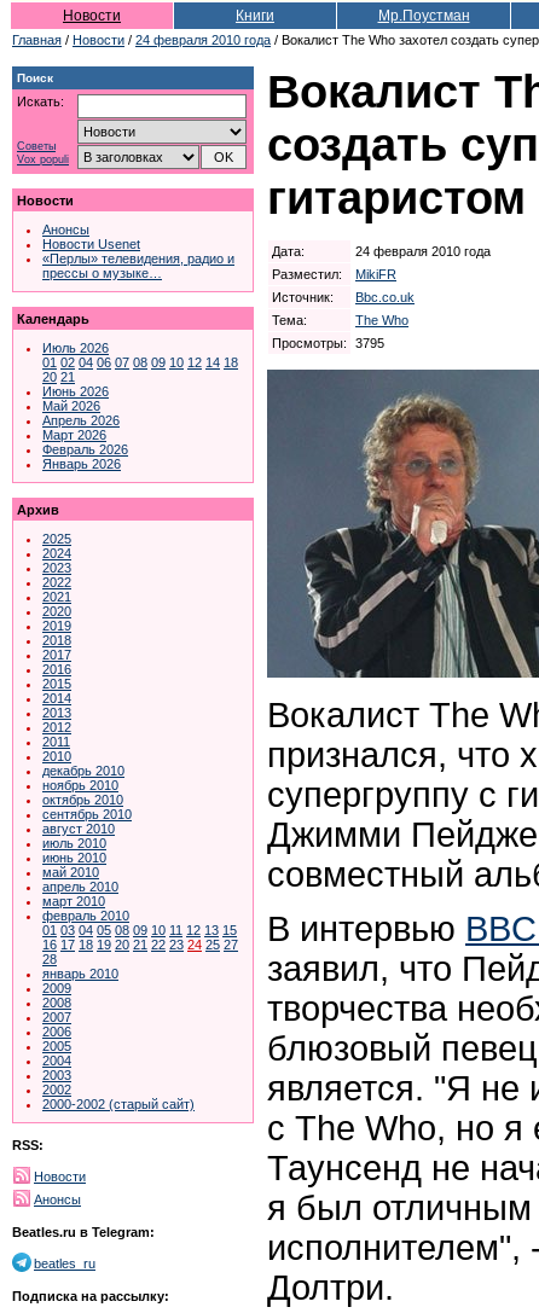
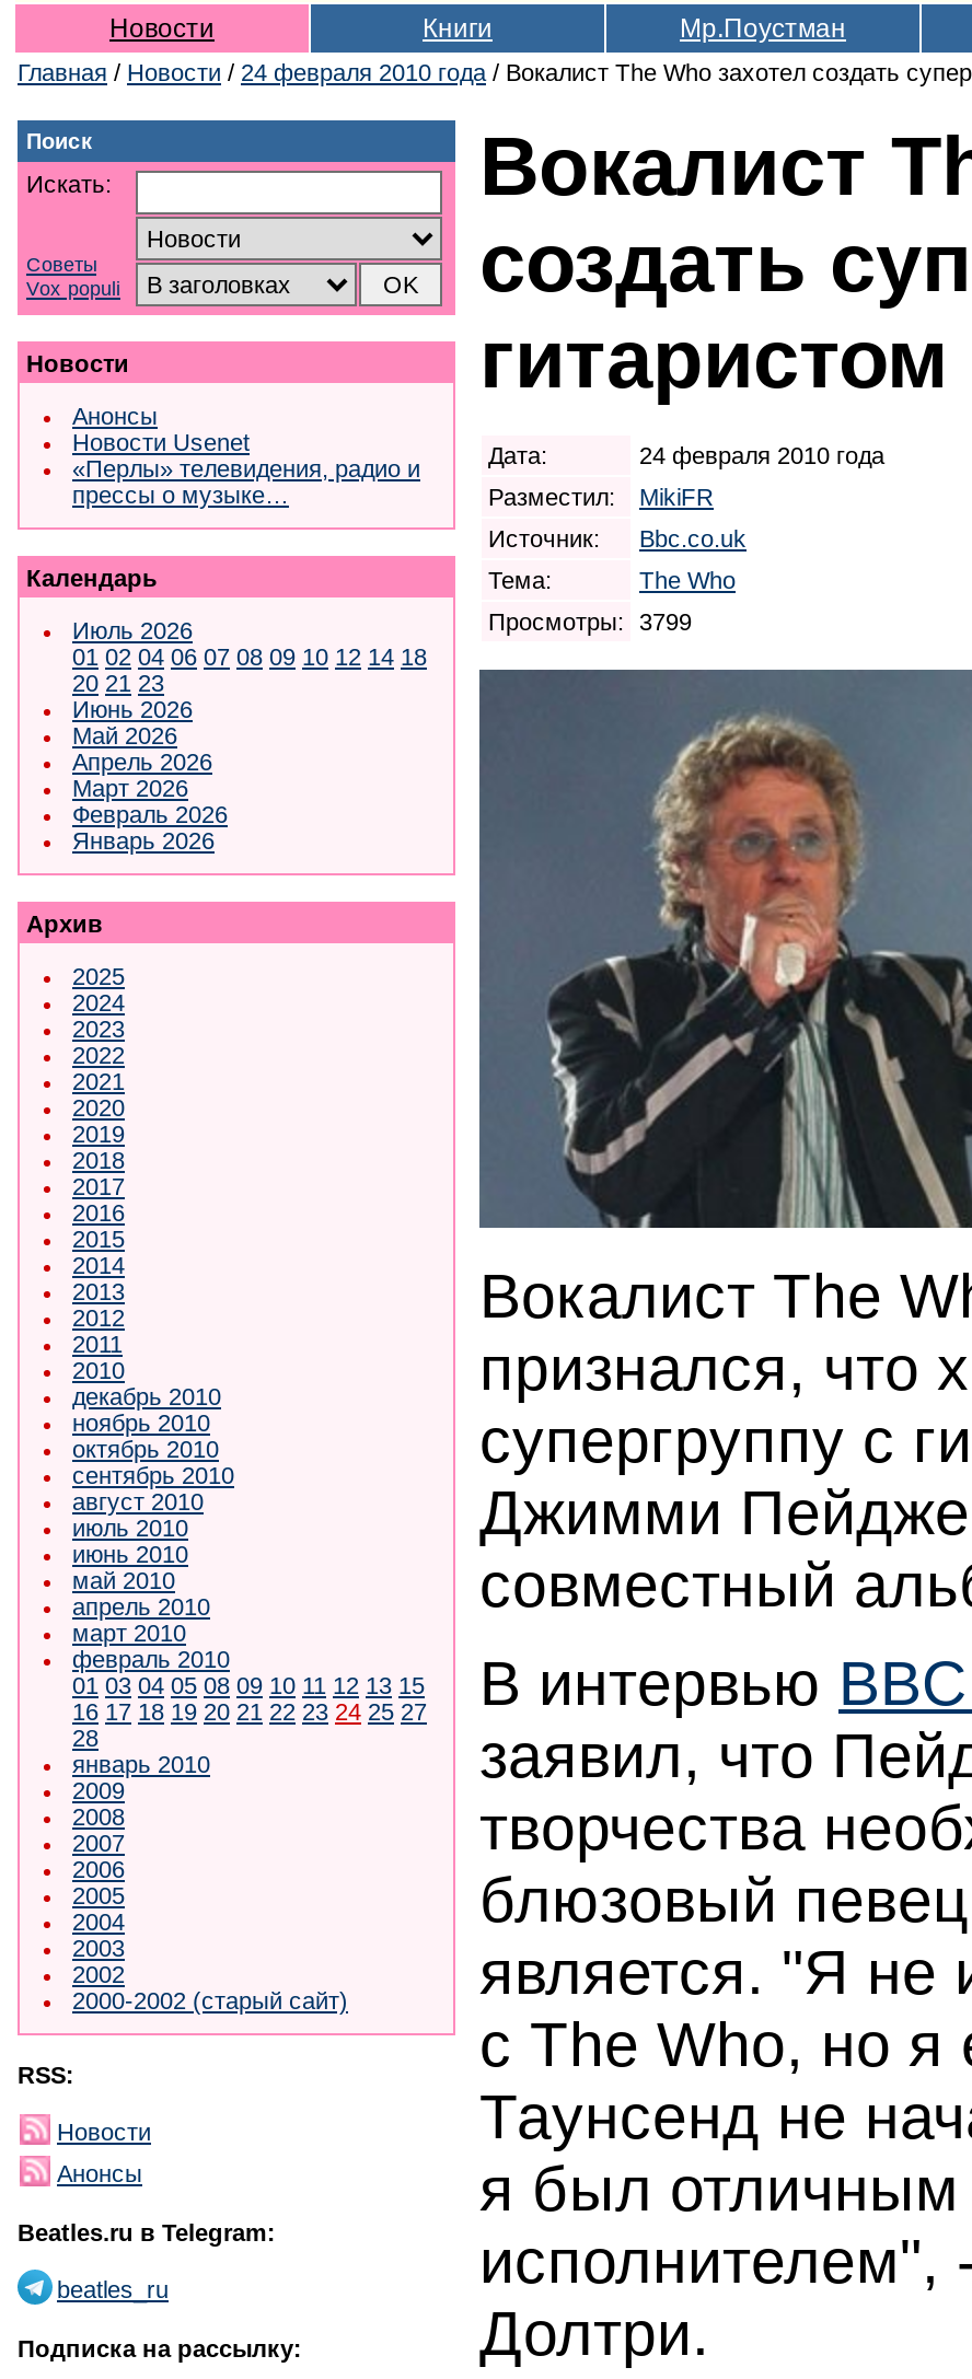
- Просмотры: 3795
+ Просмотры: 3799

- 20 21
+ 20 21 23
